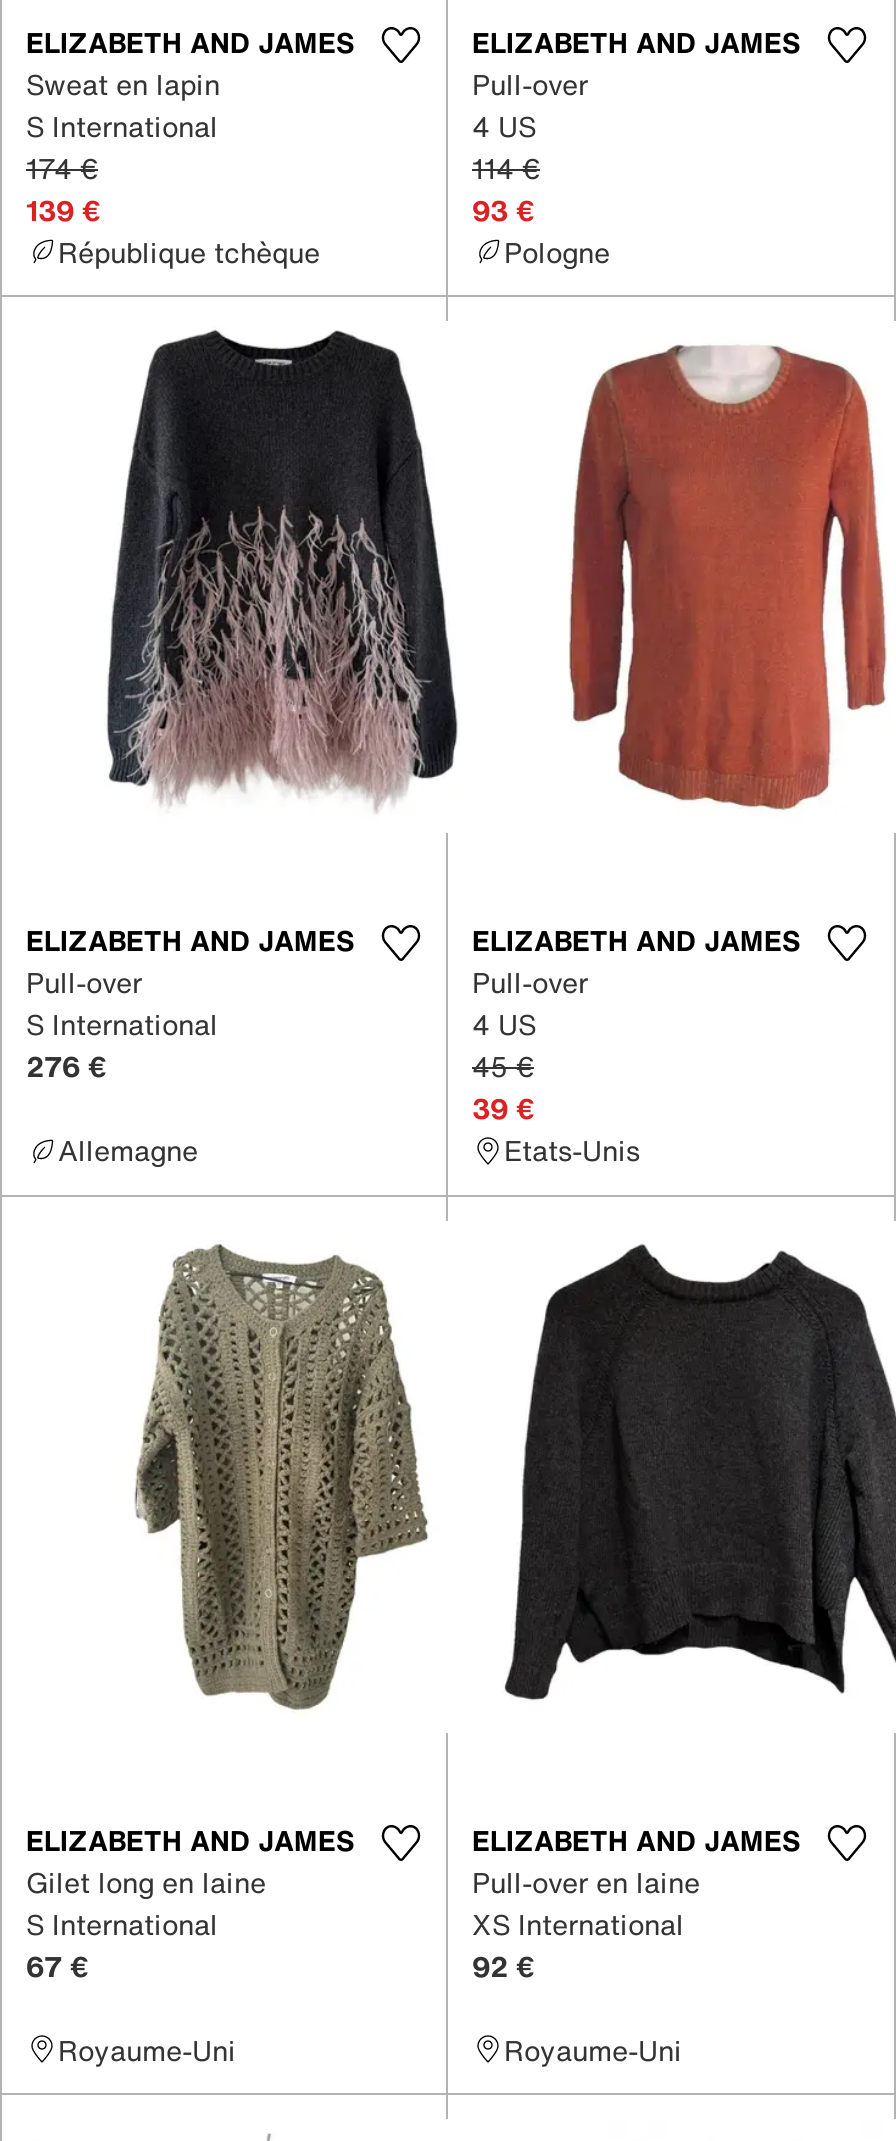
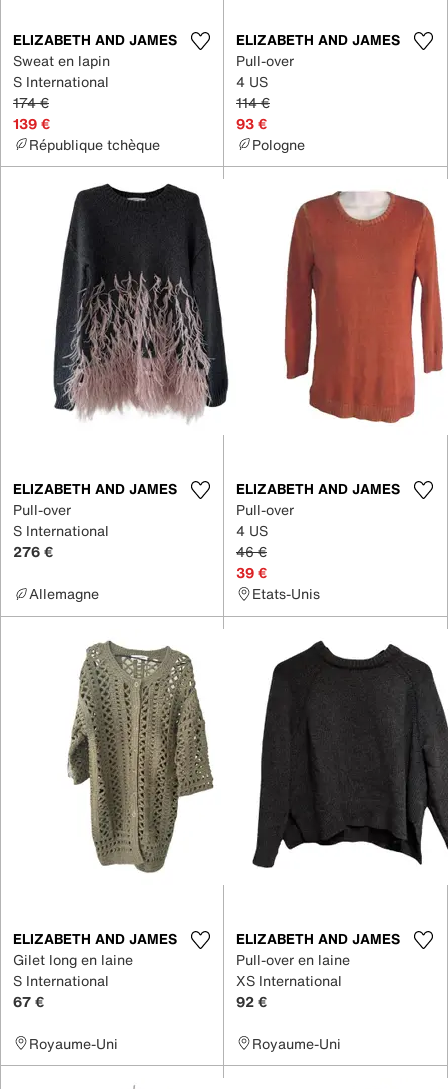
- 45 €
+ 46 €
